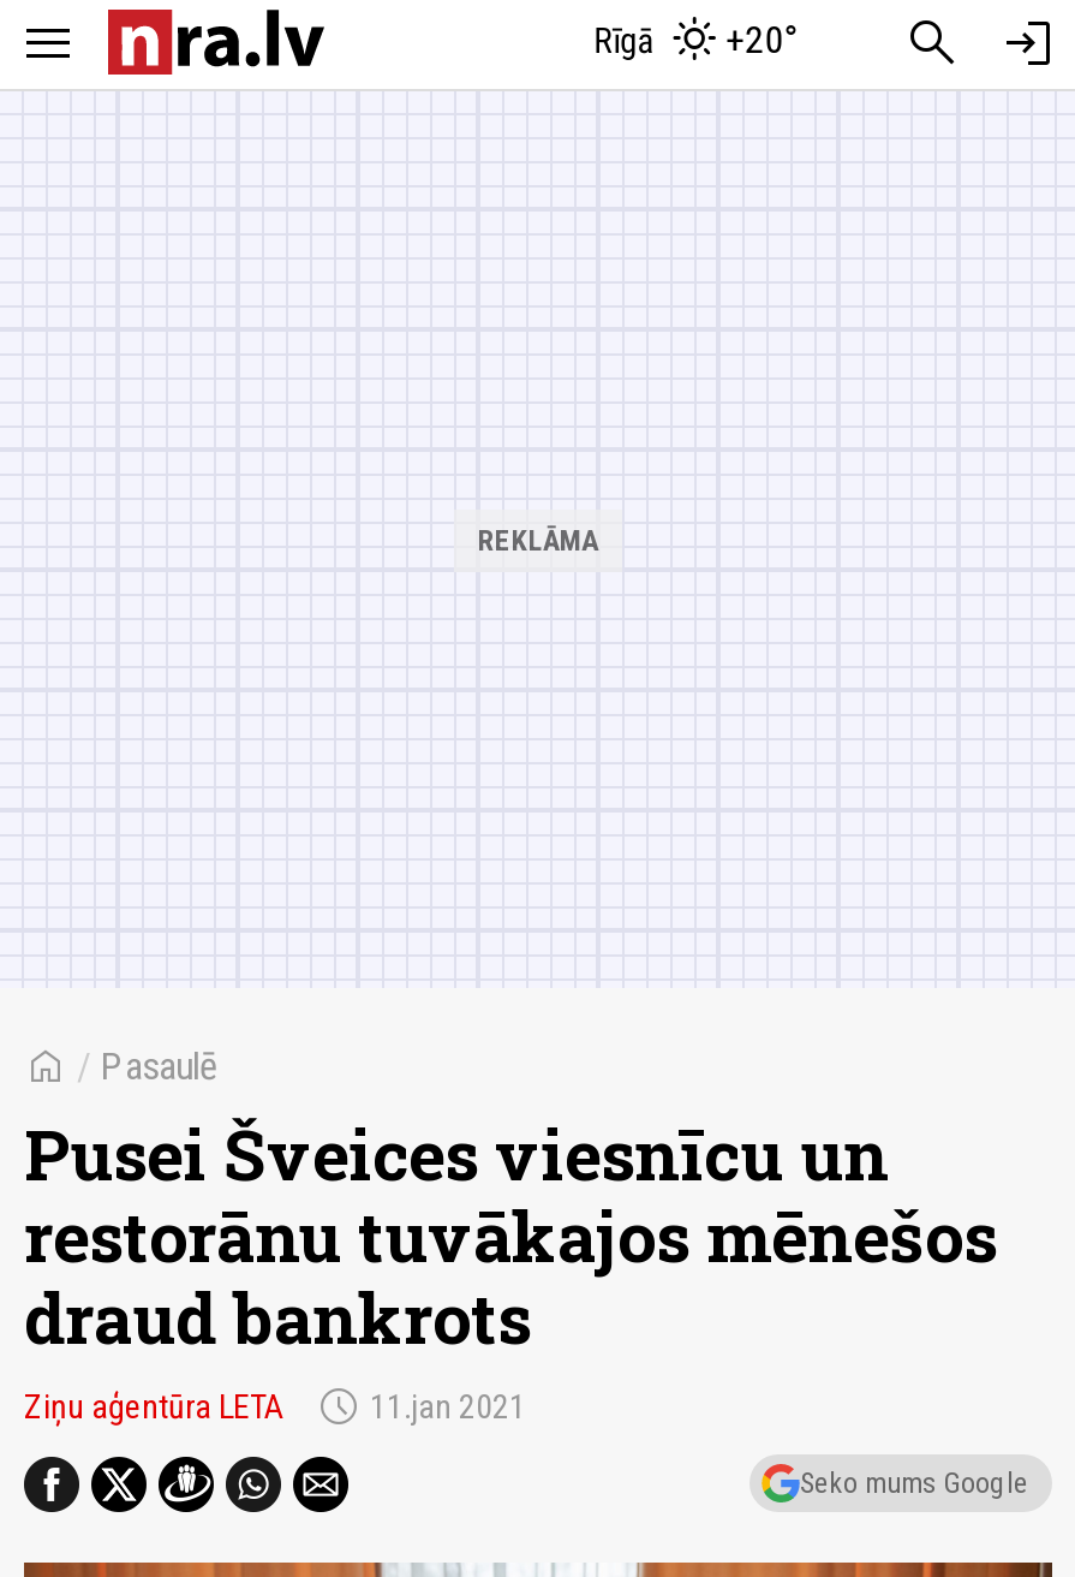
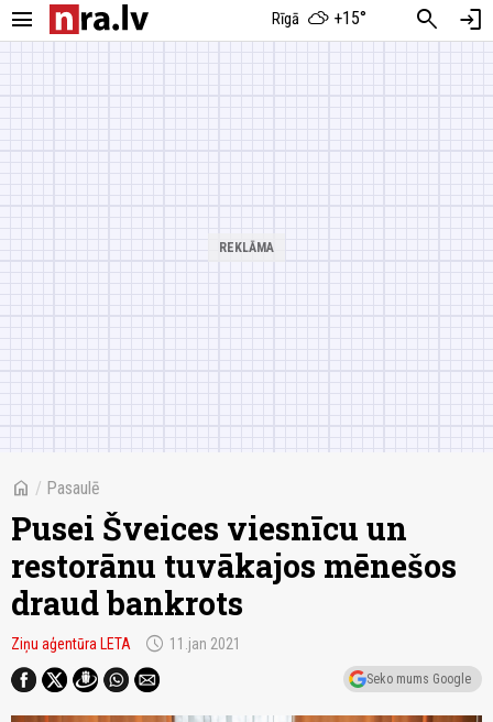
- Rīgā +20°
+ Rīgā +15°
